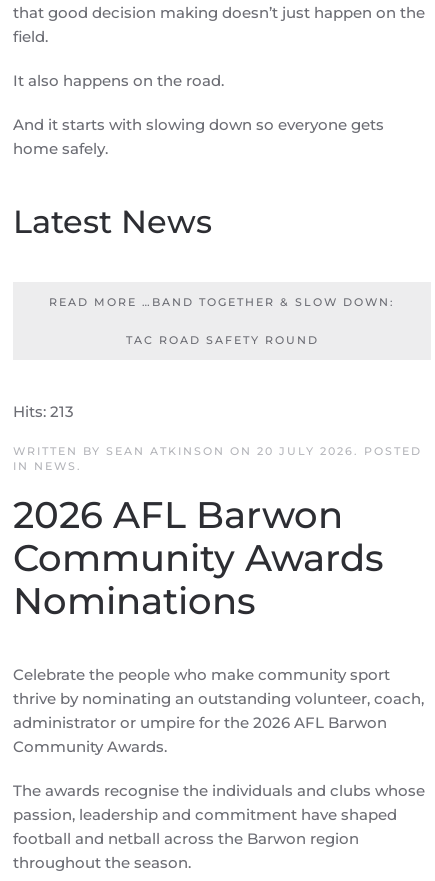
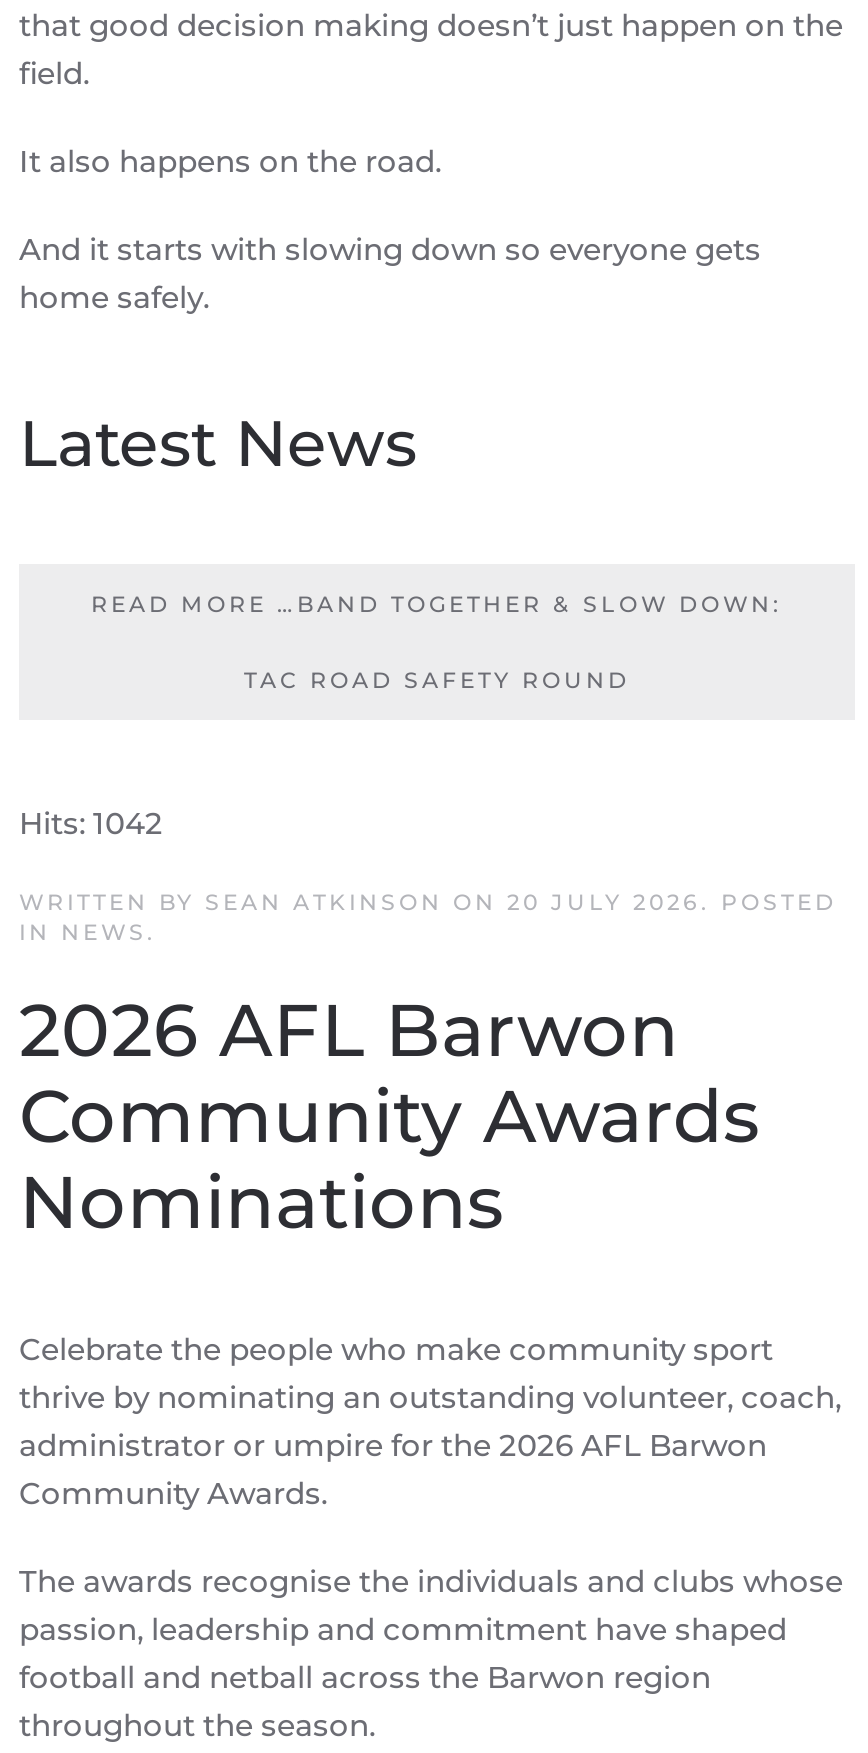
- Hits: 213
+ Hits: 1042
